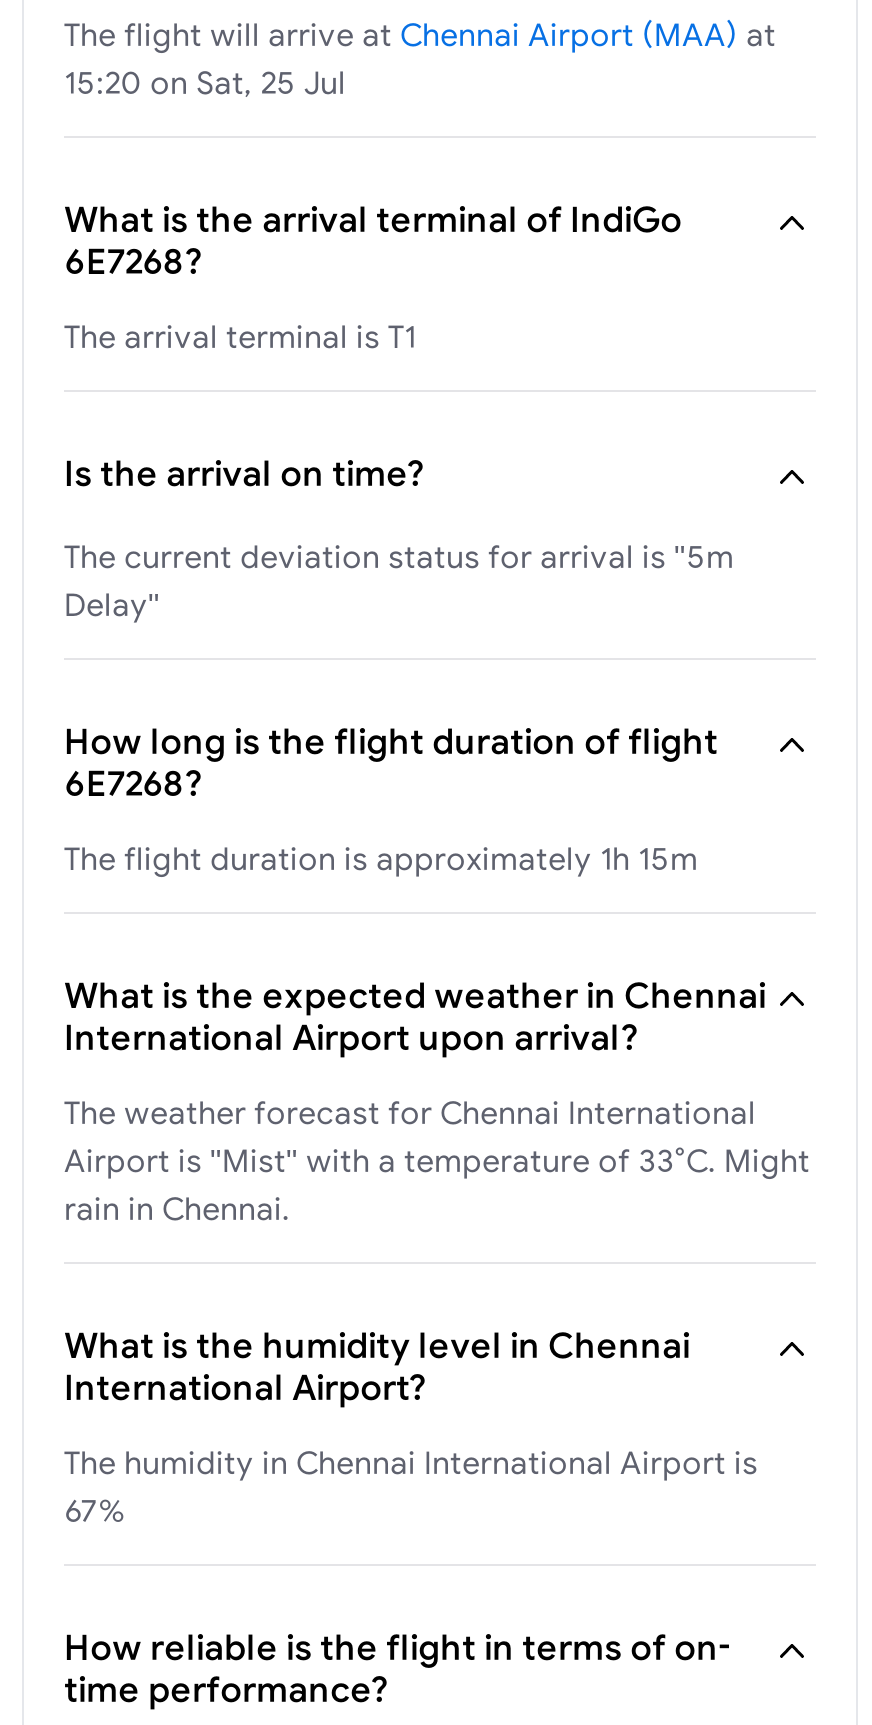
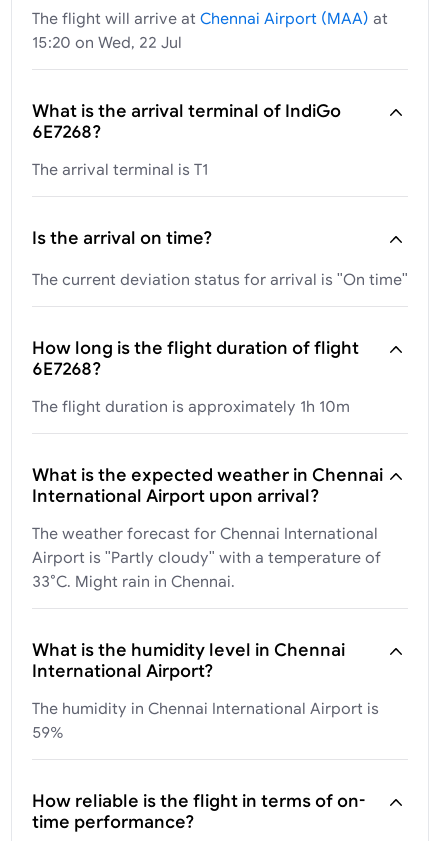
- 15:20 on Sat, 25 Jul
+ 15:20 on Wed, 22 Jul

- The current deviation status for arrival is "5m
- Delay"
+ The current deviation status for arrival is "On time"

- The flight duration is approximately 1h 15m
+ The flight duration is approximately 1h 10m

- Airport is "Mist" with a temperature of 33°C. Might
- rain in Chennai.
+ Airport is "Partly cloudy" with a temperature of
+ 33°C. Might rain in Chennai.

- 67%
+ 59%
